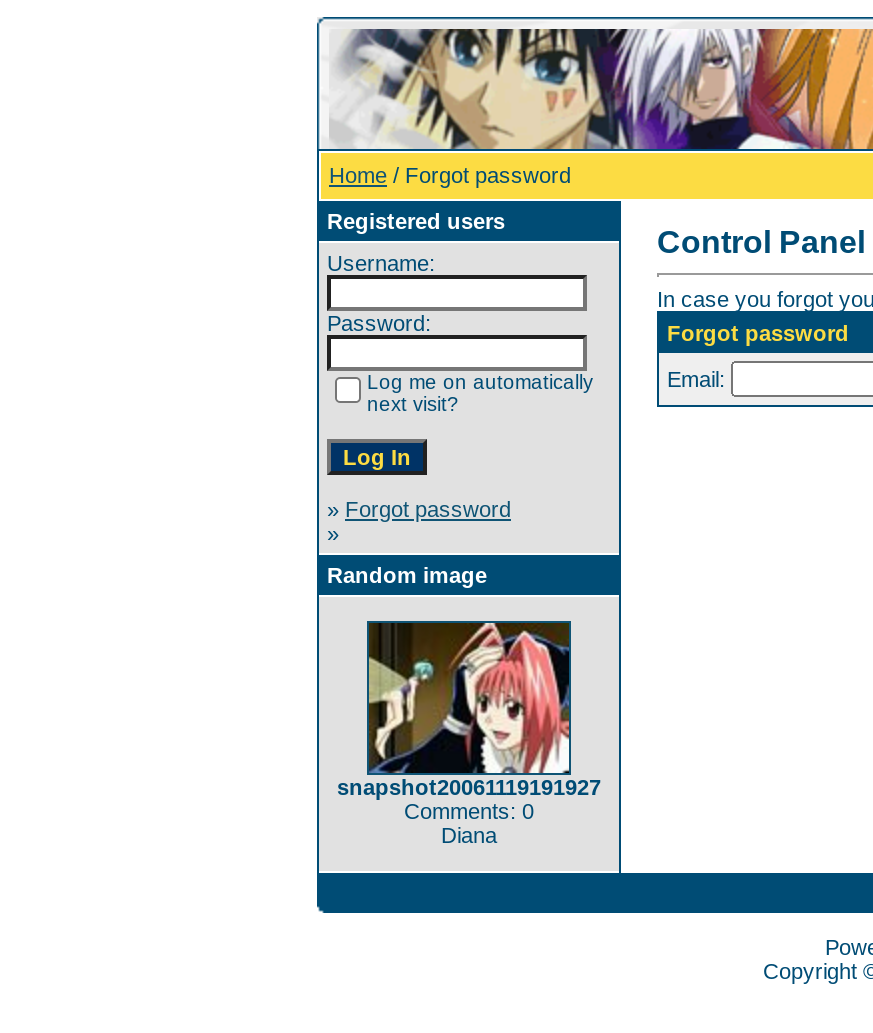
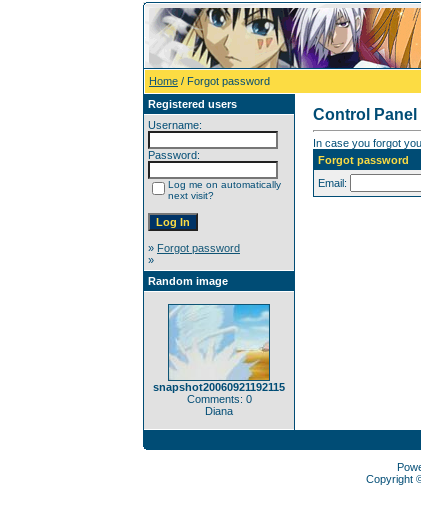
- [image]
- snapshot20061119191927
+ [image]
+ snapshot20060921192115
